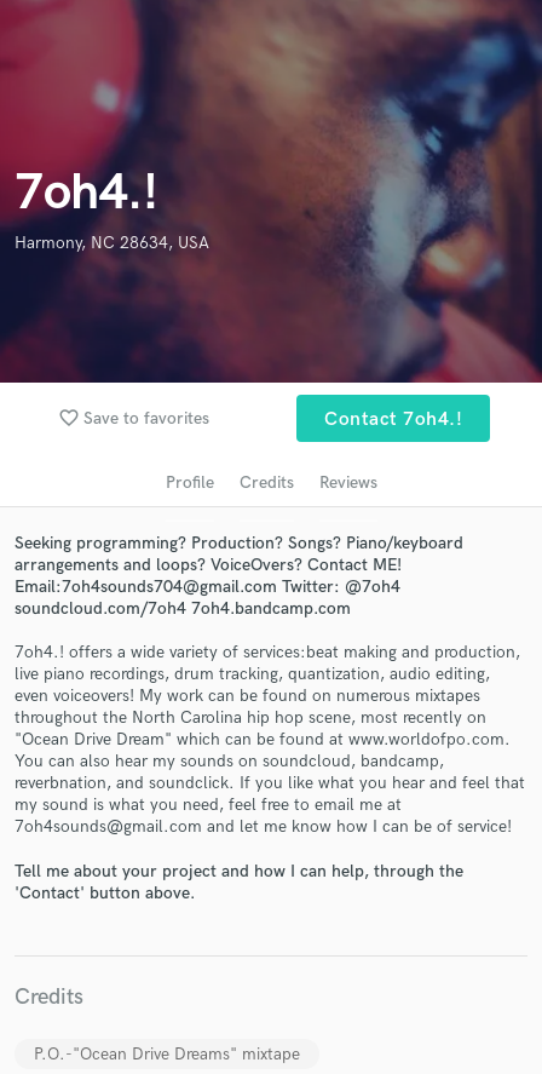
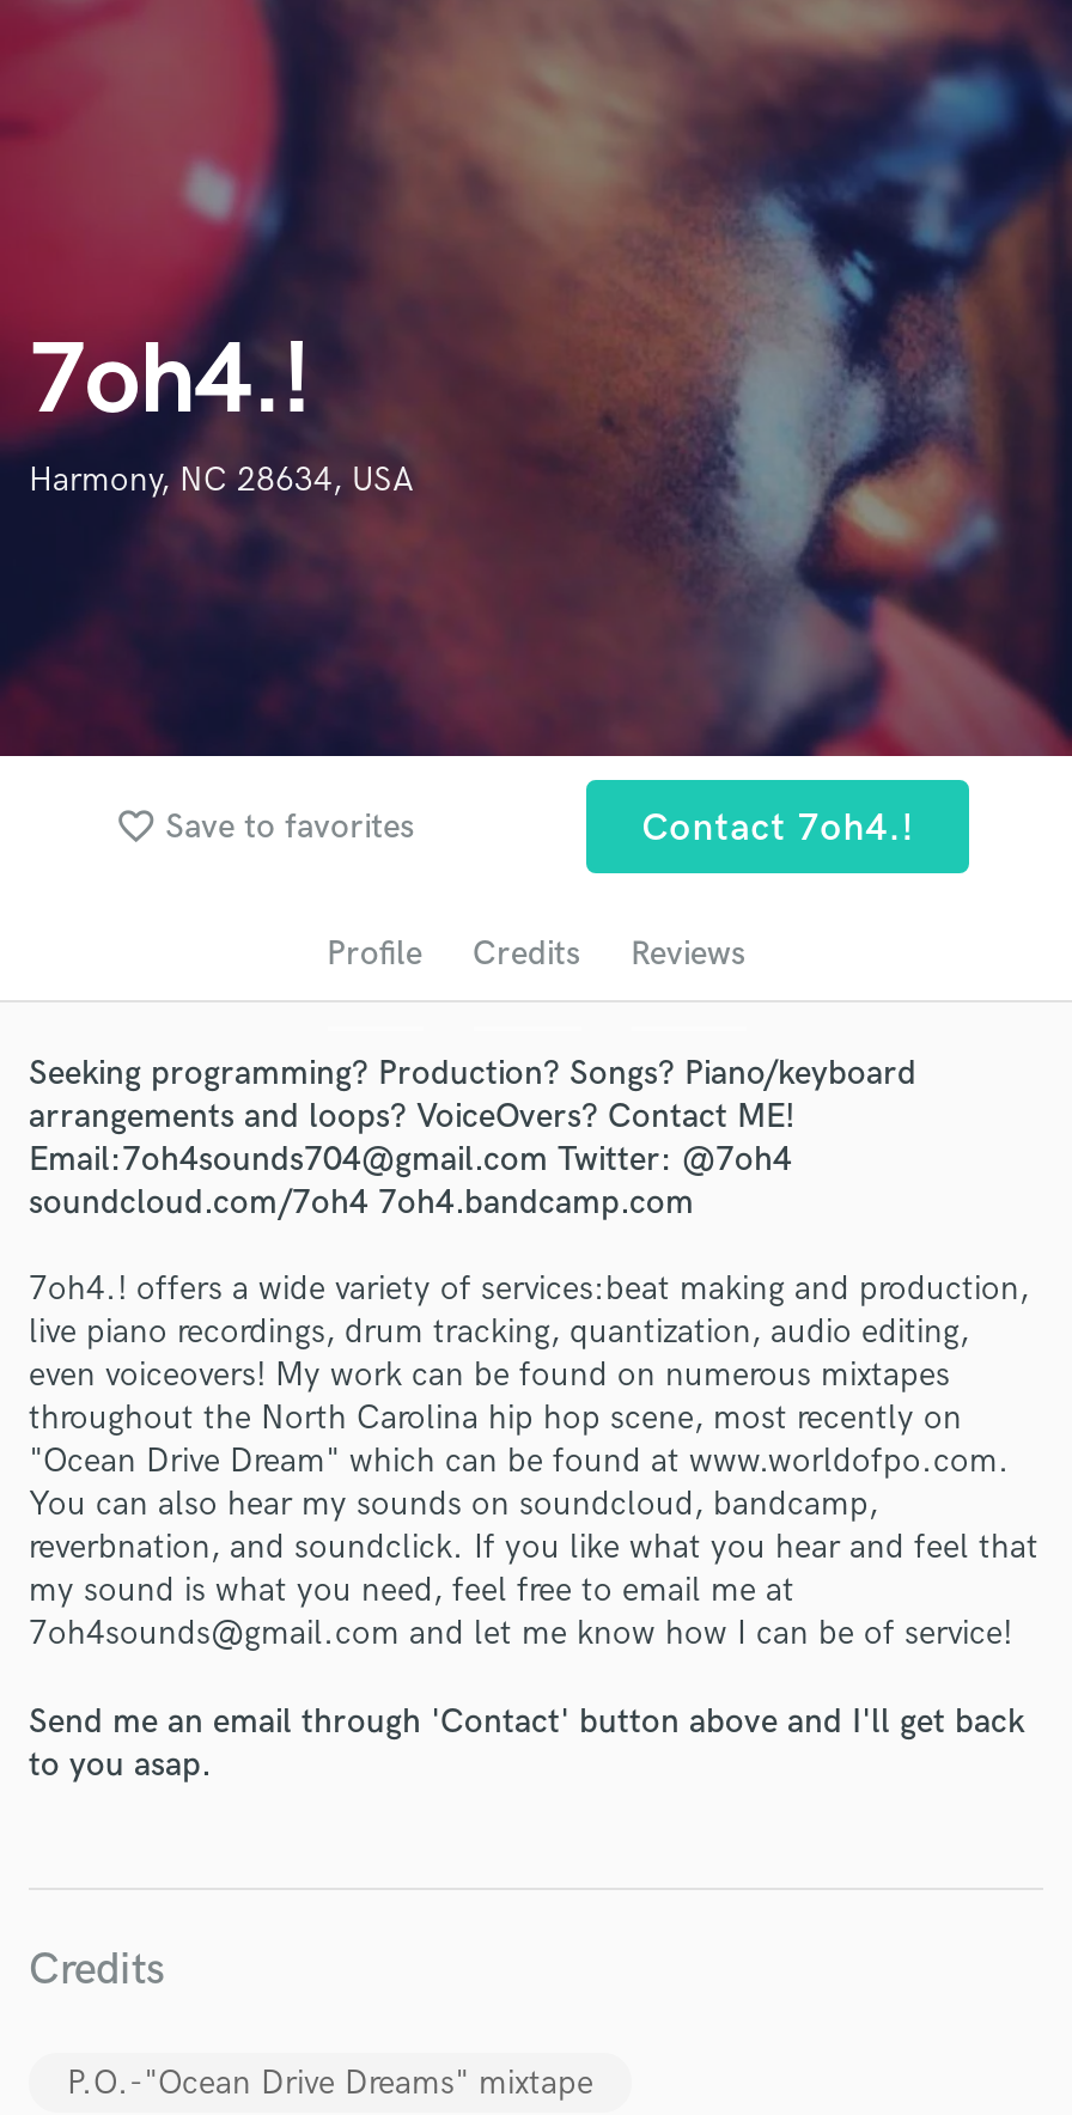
- Tell me about your project and how I can help, through the
- 'Contact' button above.
+ Send me an email through 'Contact' button above and I'll get back
+ to you asap.
